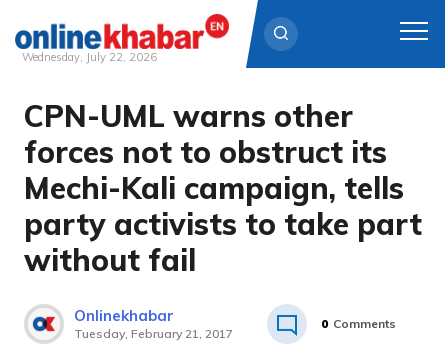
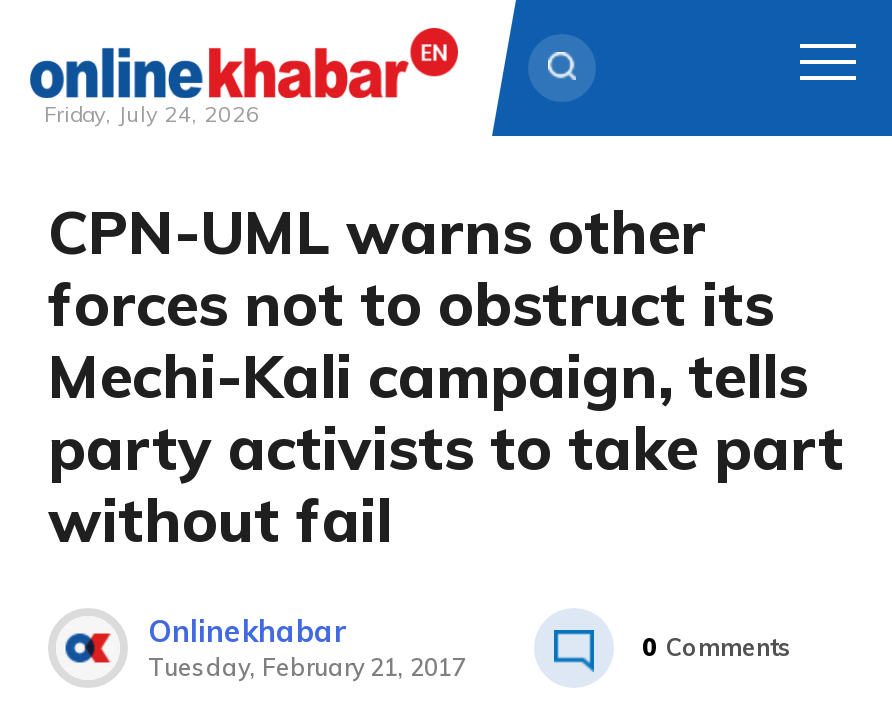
- Wednesday, July 22, 2026
+ Friday, July 24, 2026
